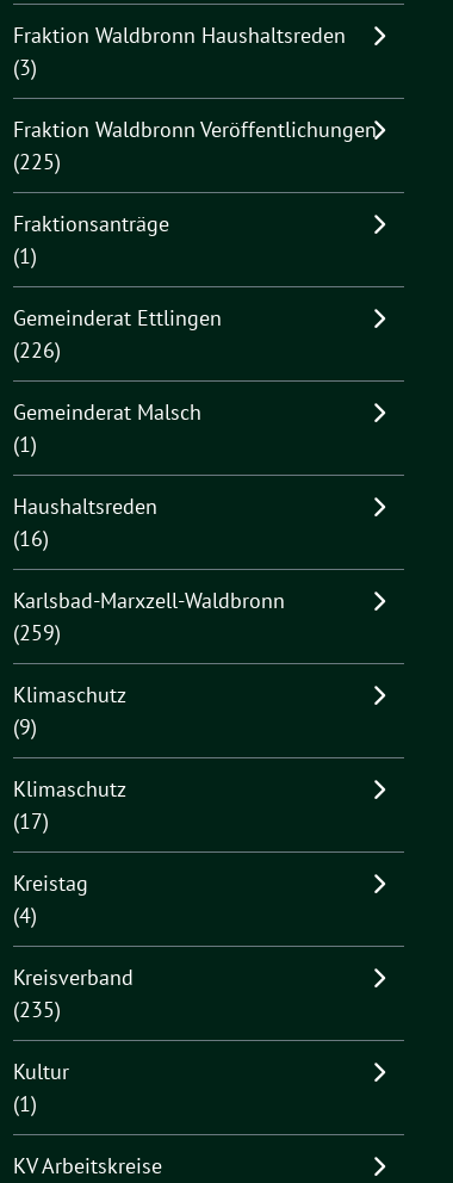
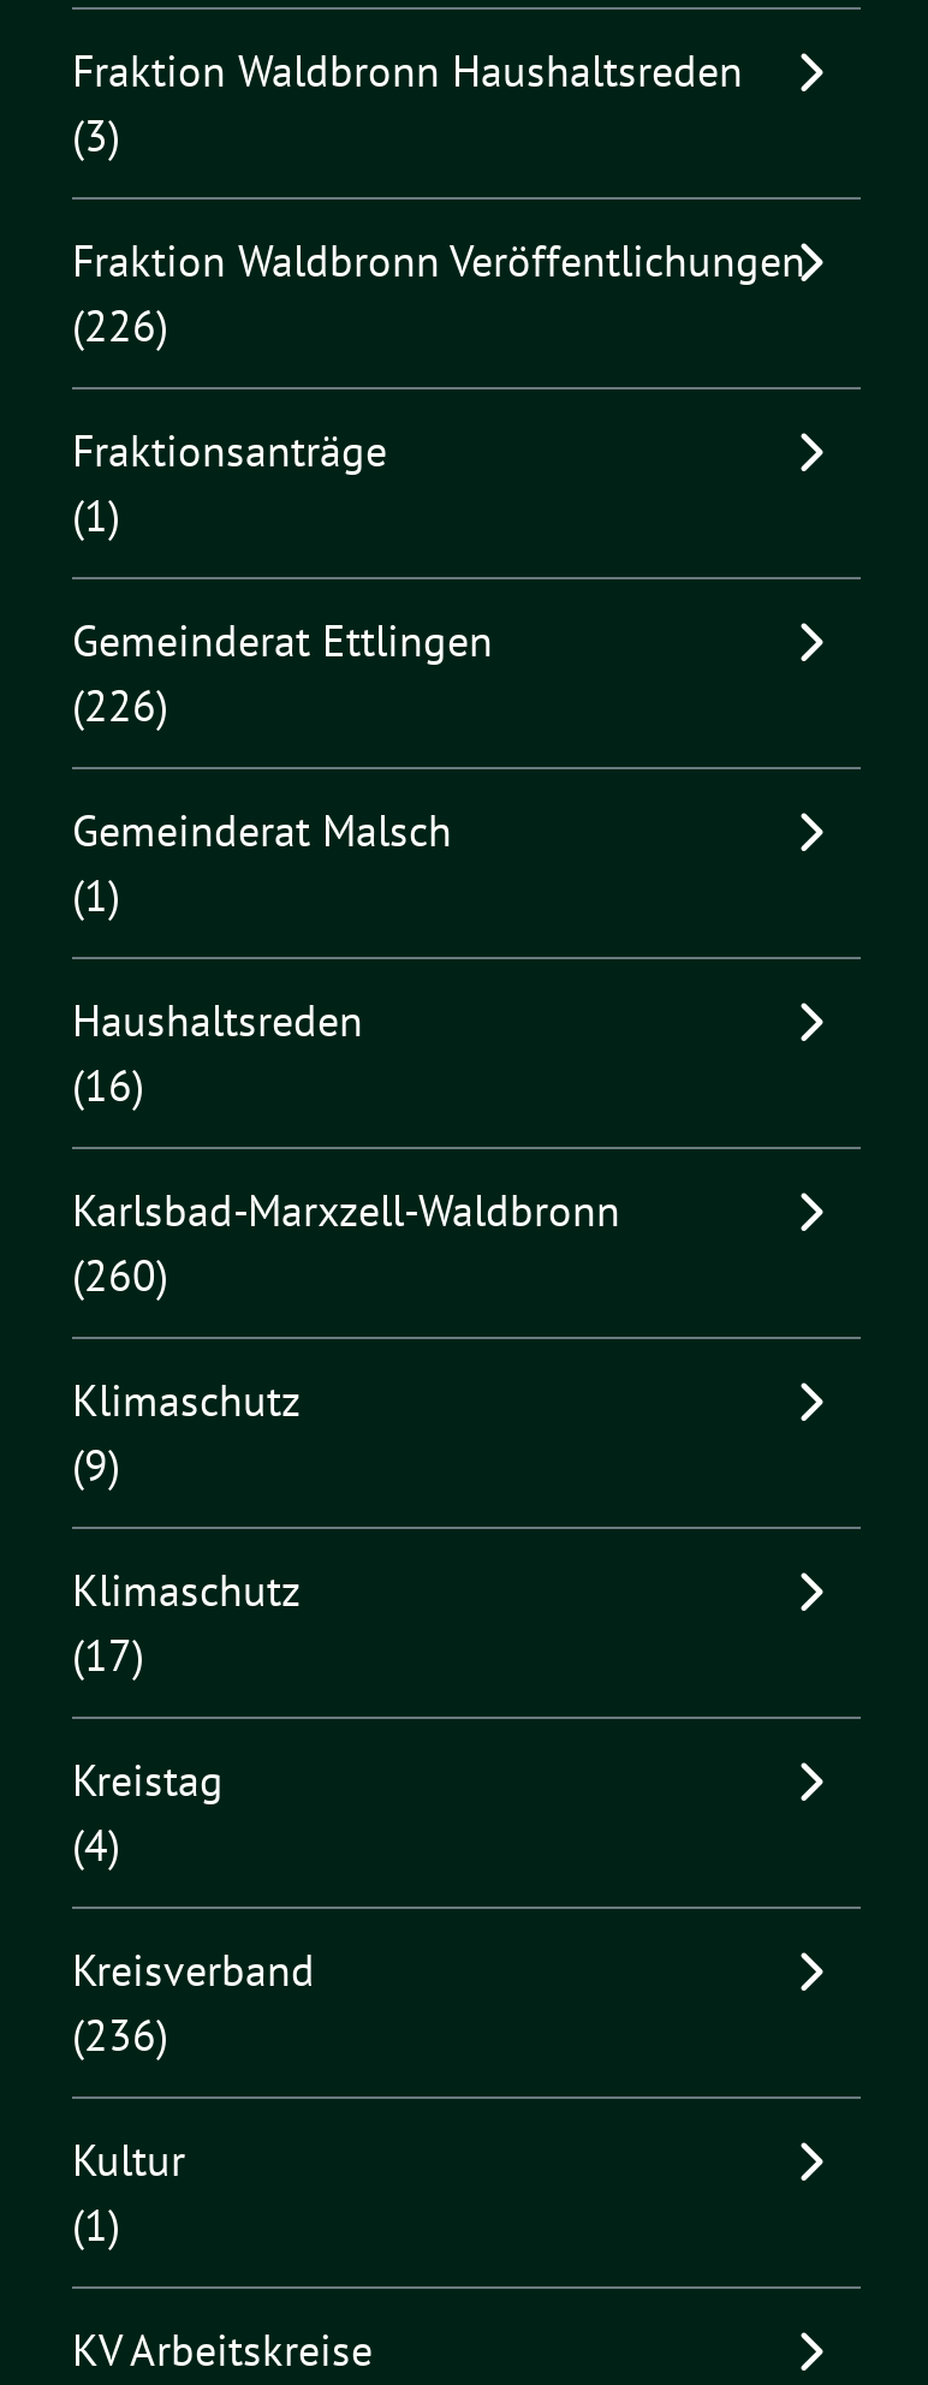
- (225)
+ (226)

- (259)
+ (260)

- (235)
+ (236)
